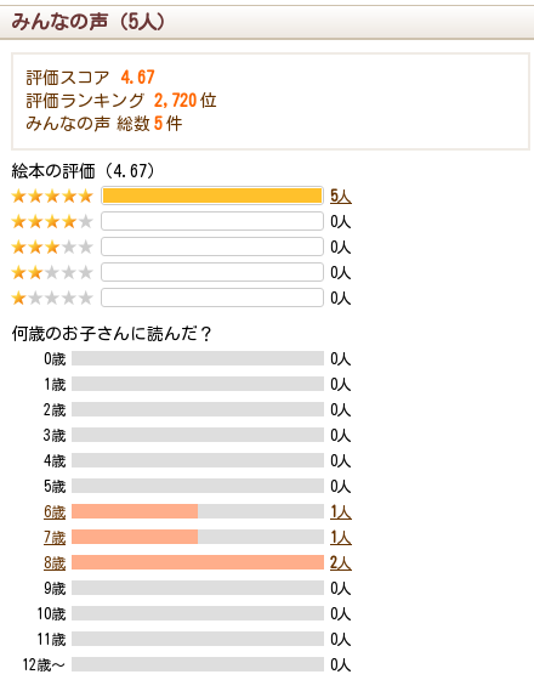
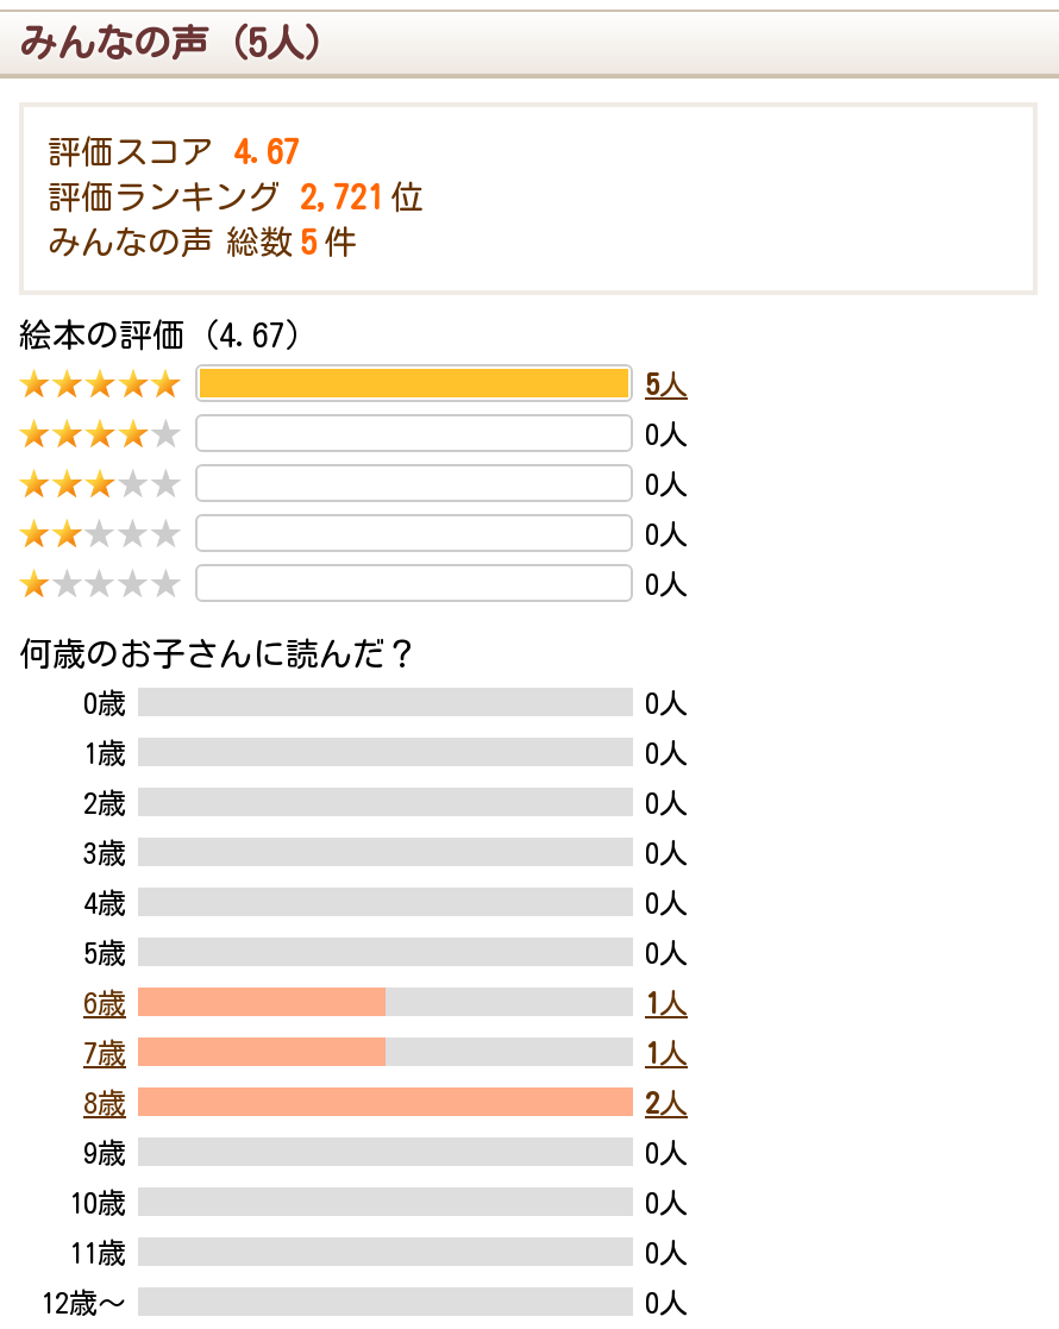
- 評価ランキング 2,720 位
+ 評価ランキング 2,721 位
